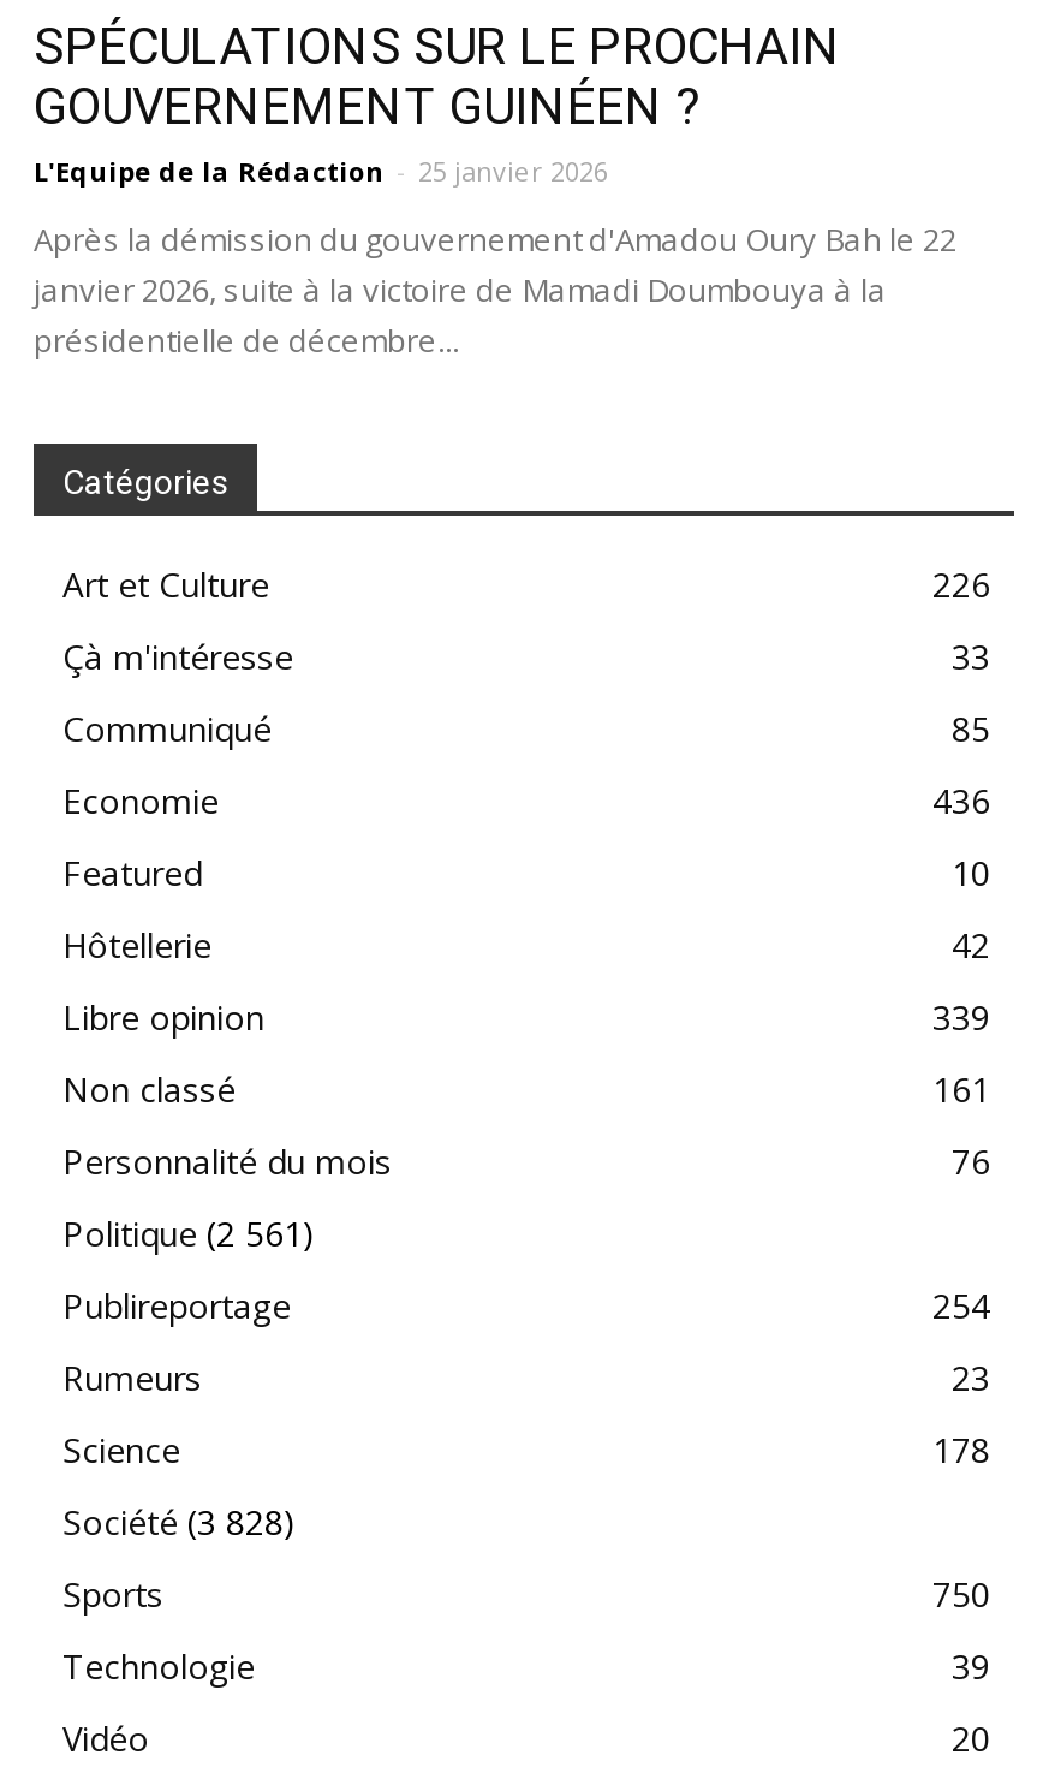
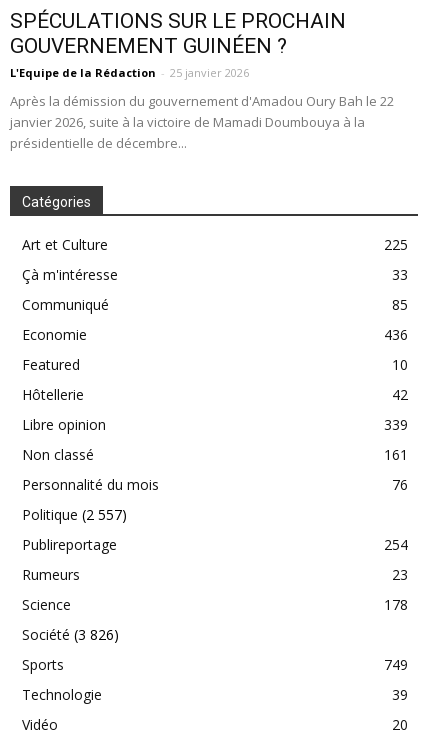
- 226
+ 225

- Politique (2 561)
+ Politique (2 557)

- Société (3 828)
+ Société (3 826)

- 750
+ 749
